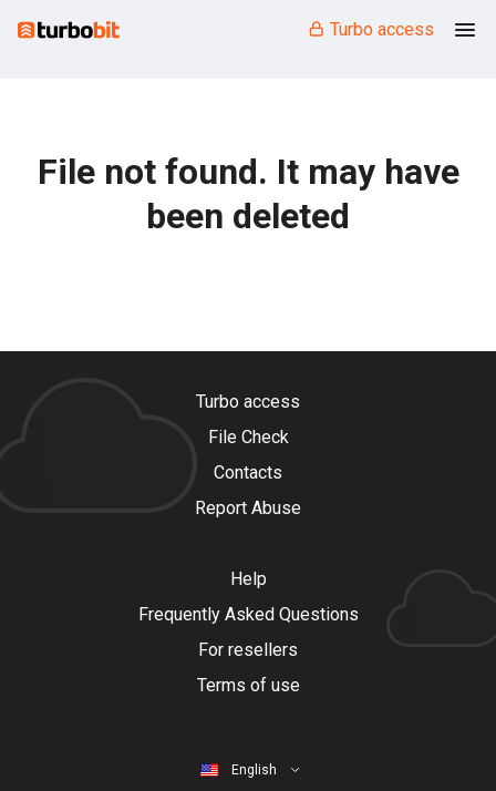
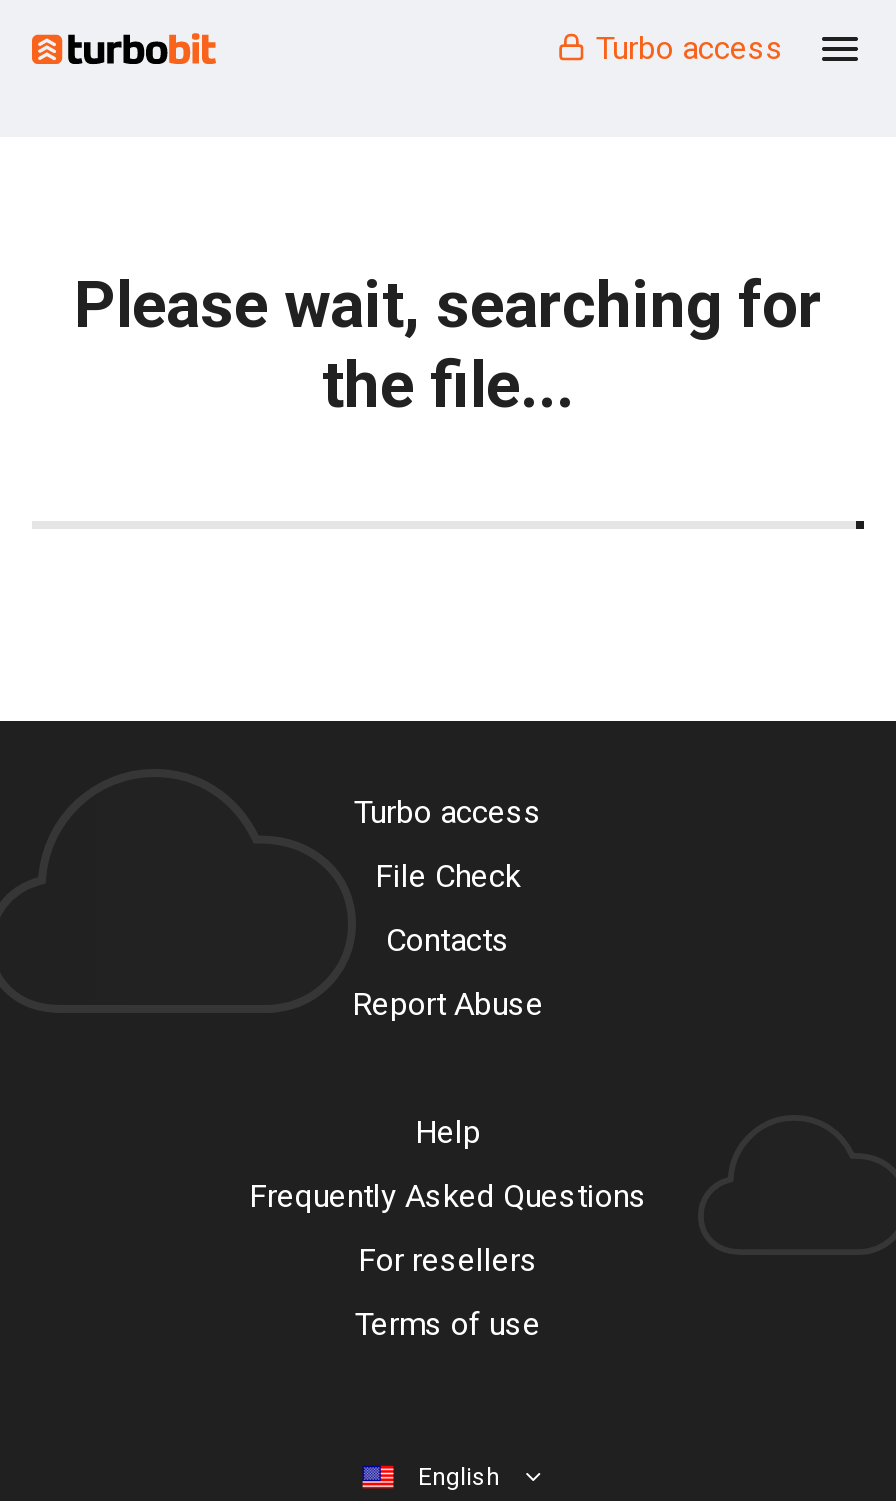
- File not found. It may have
- been deleted
+ Please wait, searching for
+ the file...
